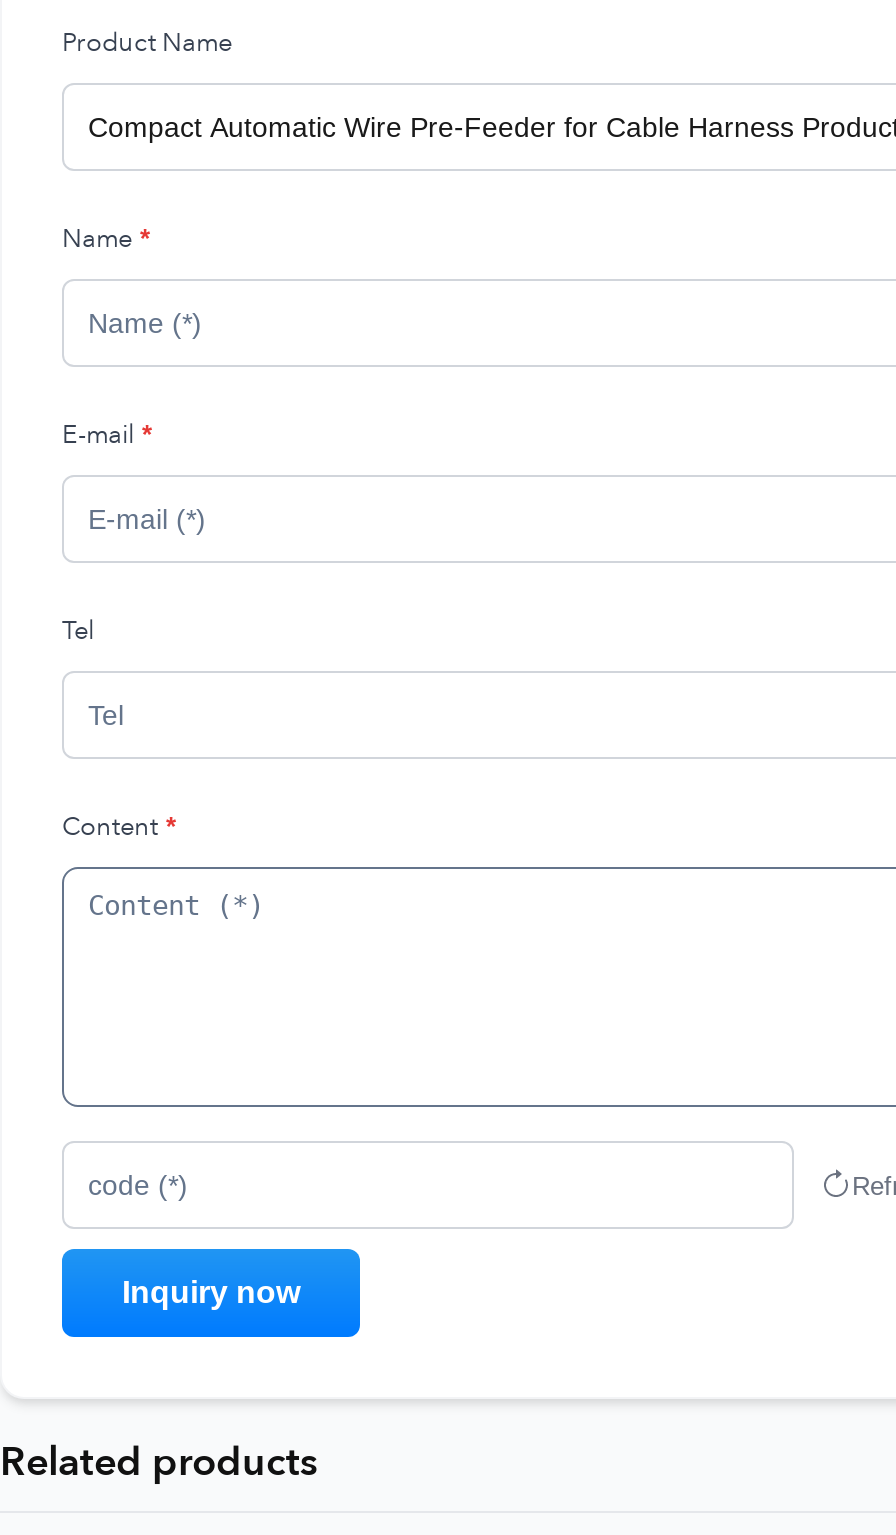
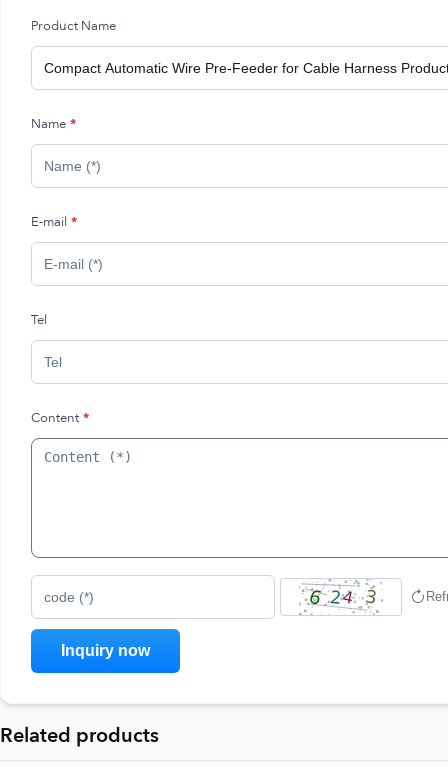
+ [image]
